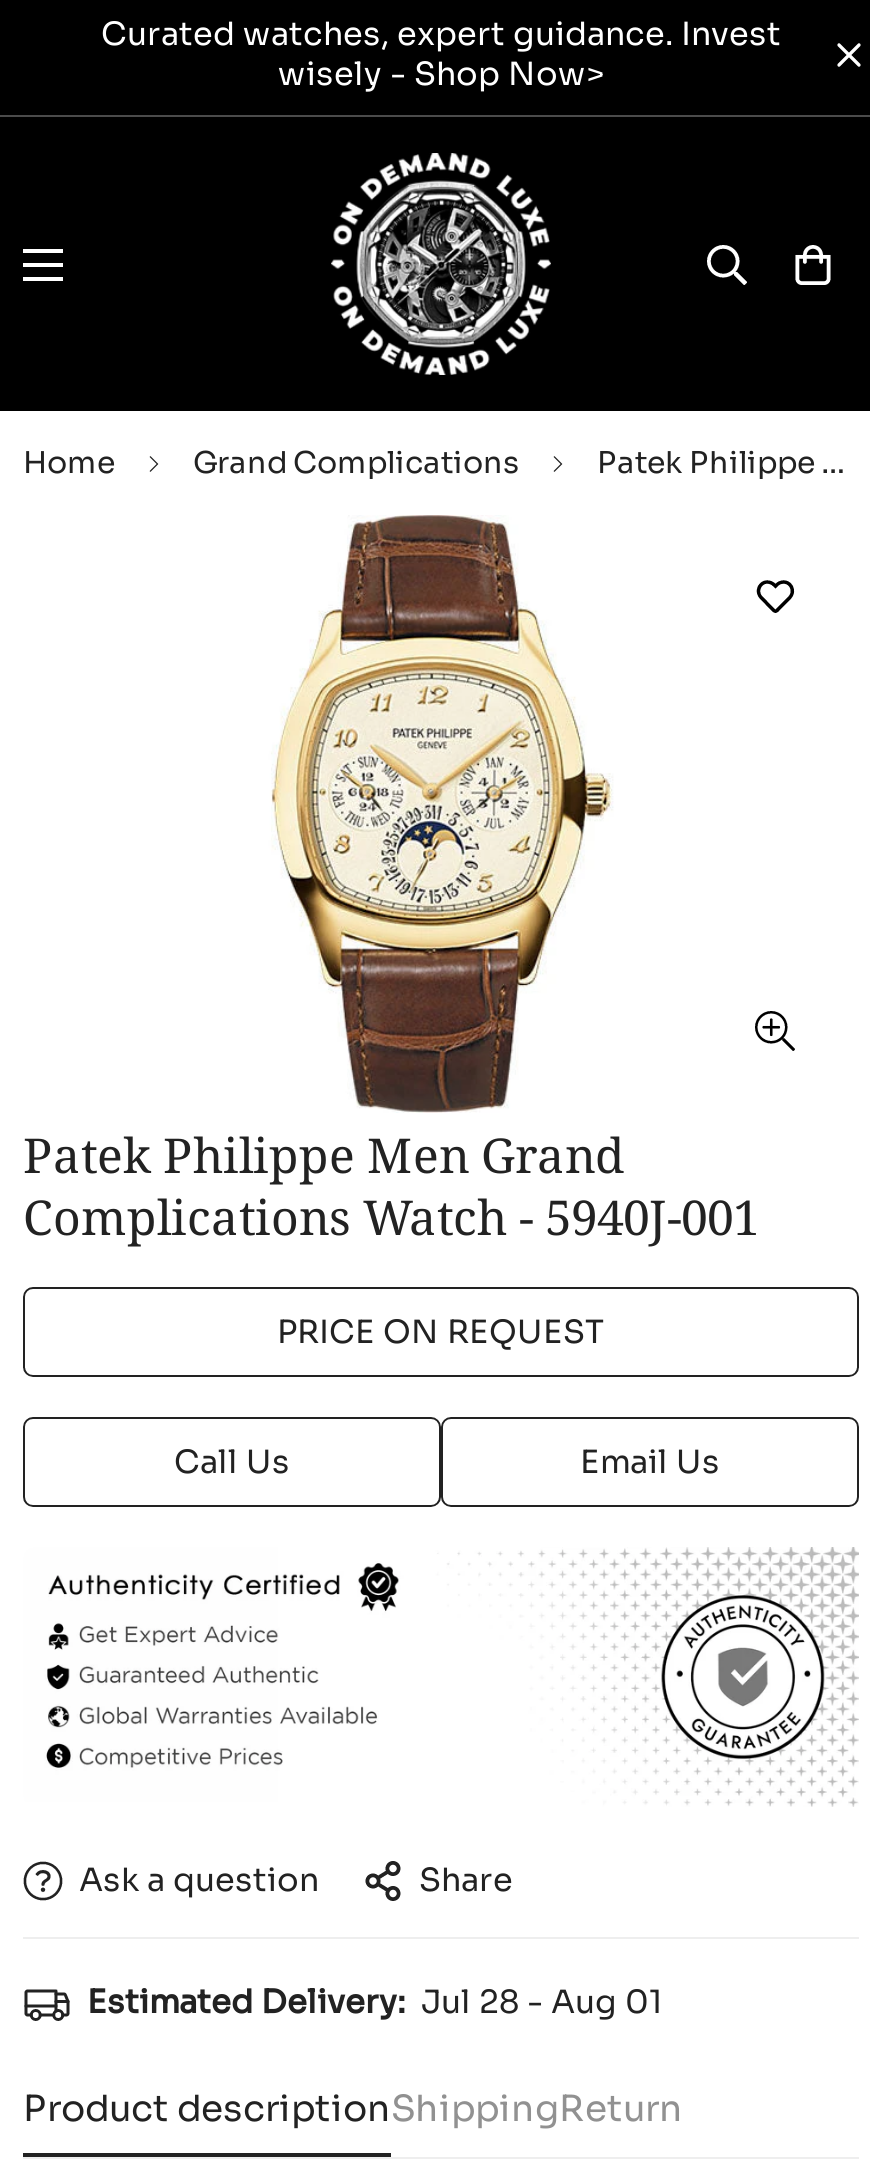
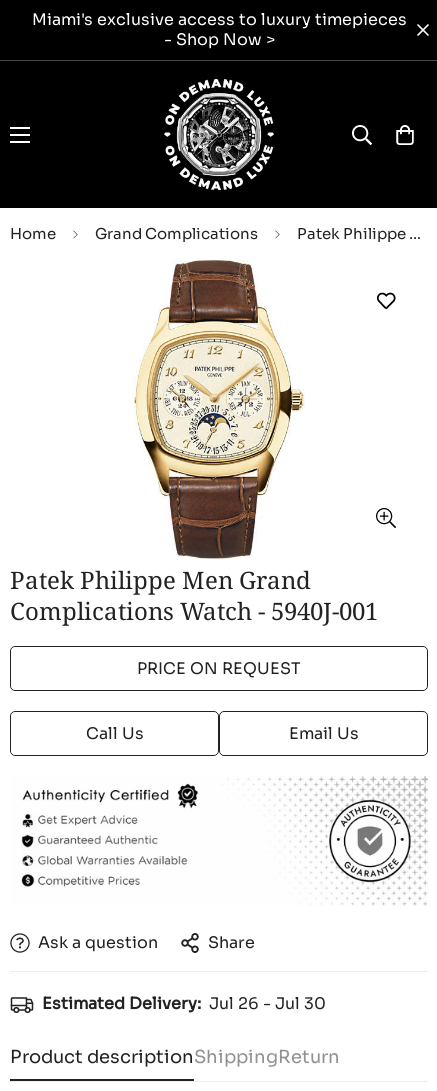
- Curated watches, expert guidance. Invest
- wisely - Shop Now>
+ Miami's exclusive access to luxury timepieces
+ - Shop Now >

- Estimated Delivery: Jul 28 - Aug 01
+ Estimated Delivery: Jul 26 - Jul 30
